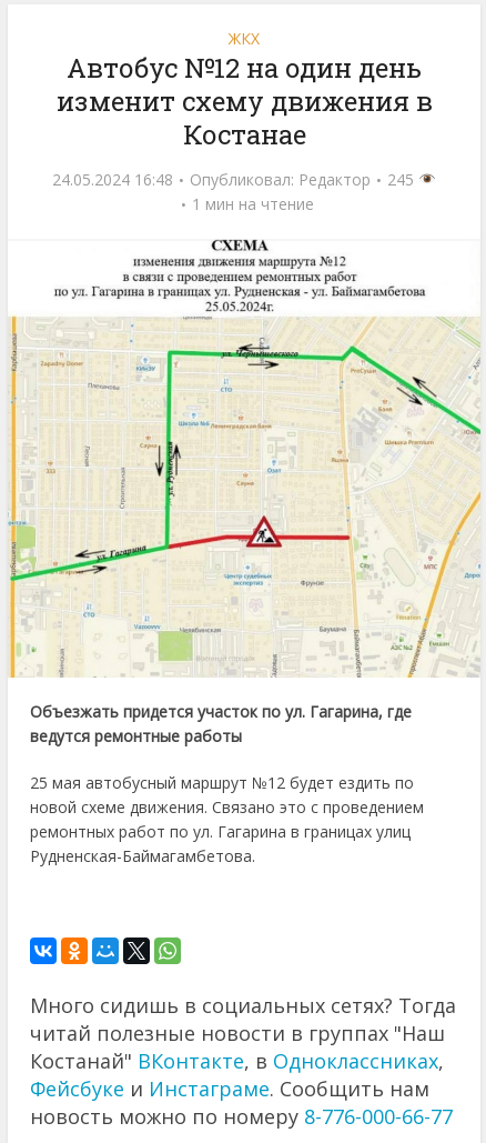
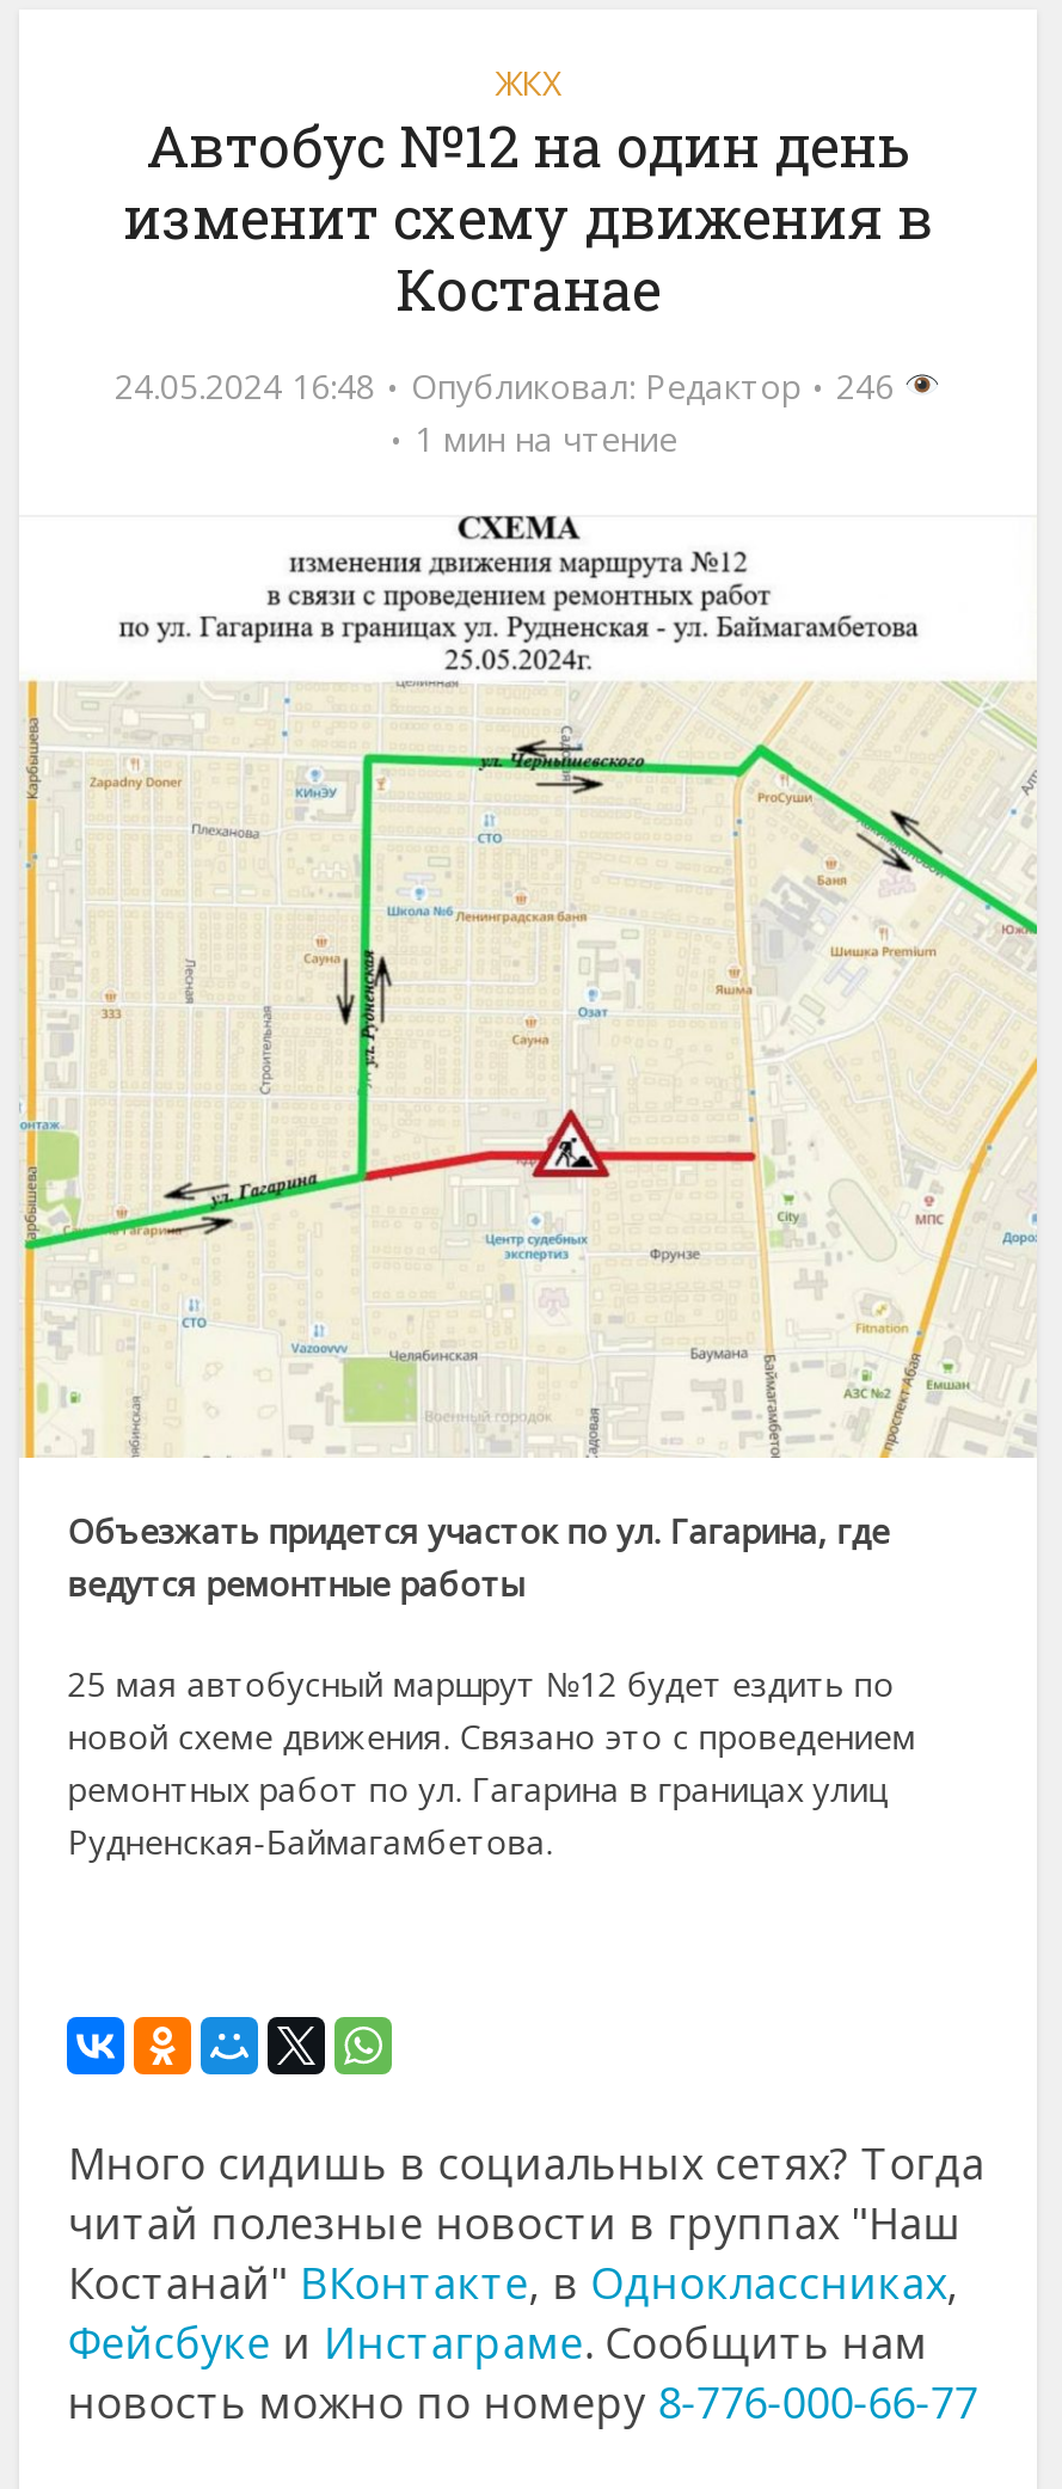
- 24.05.2024 16:48 Опубликовал: Редактор 245
+ 24.05.2024 16:48 Опубликовал: Редактор 246
